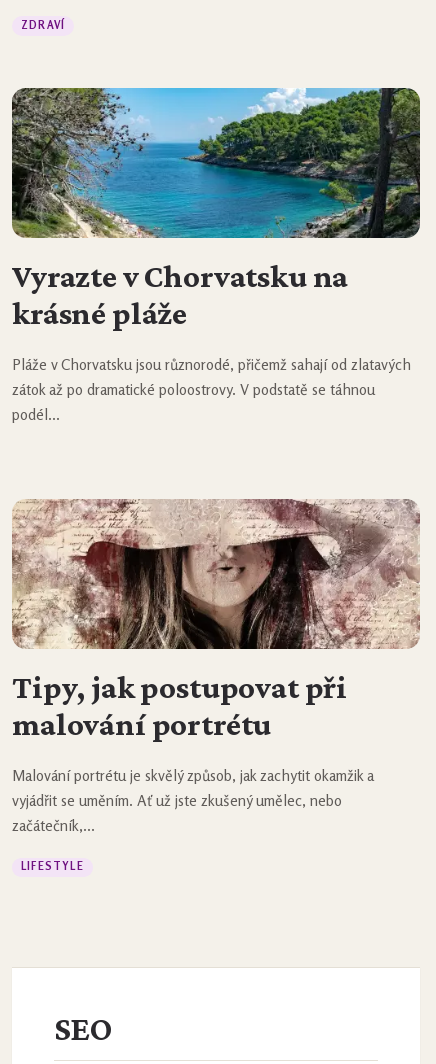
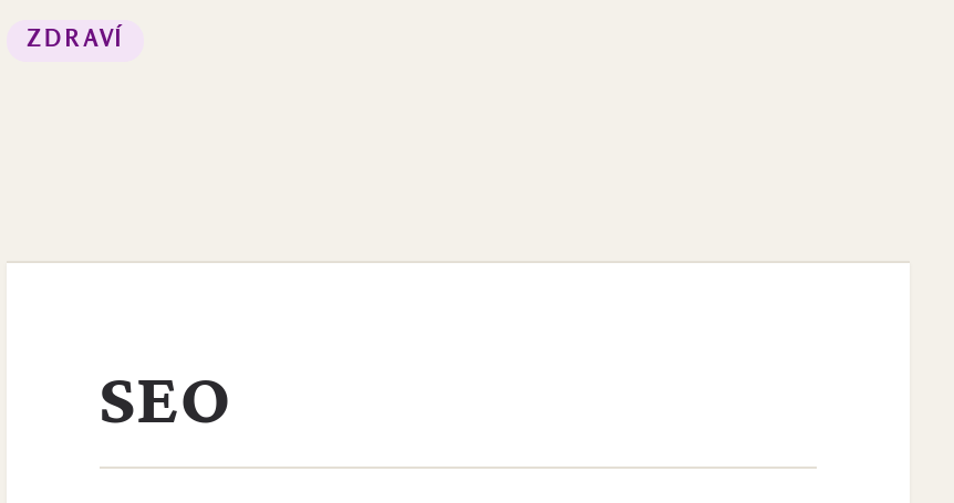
- [image]
- Vyrazte v Chorvatsku na
- krásné pláže
- Pláže v Chorvatsku jsou různorodé, přičemž sahají od zlatavých
- zátok až po dramatické poloostrovy. V podstatě se táhnou
- podél...

- [image]
- Tipy, jak postupovat při
- malování portrétu
- Malování portrétu je skvělý způsob, jak zachytit okamžik a
- vyjádřit se uměním. Ať už jste zkušený umělec, nebo
- začátečník,...
- LIFESTYLE
